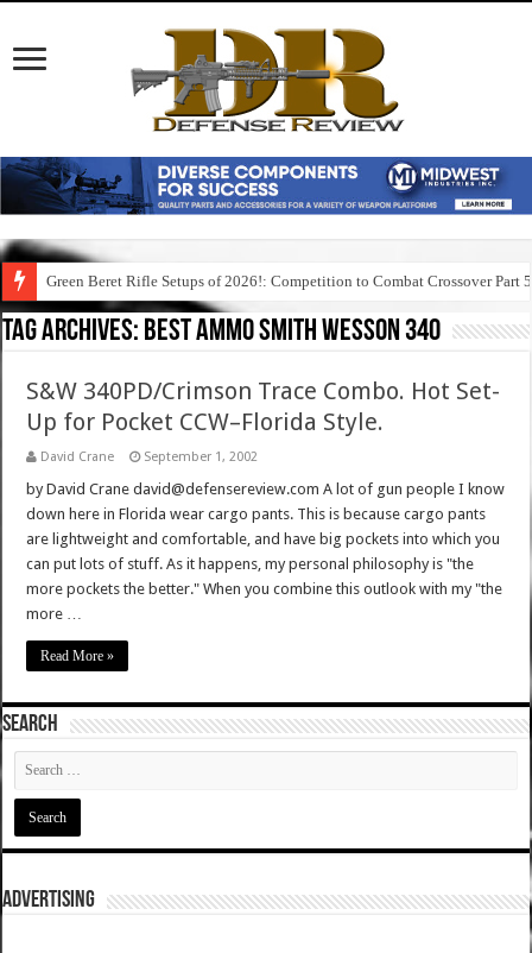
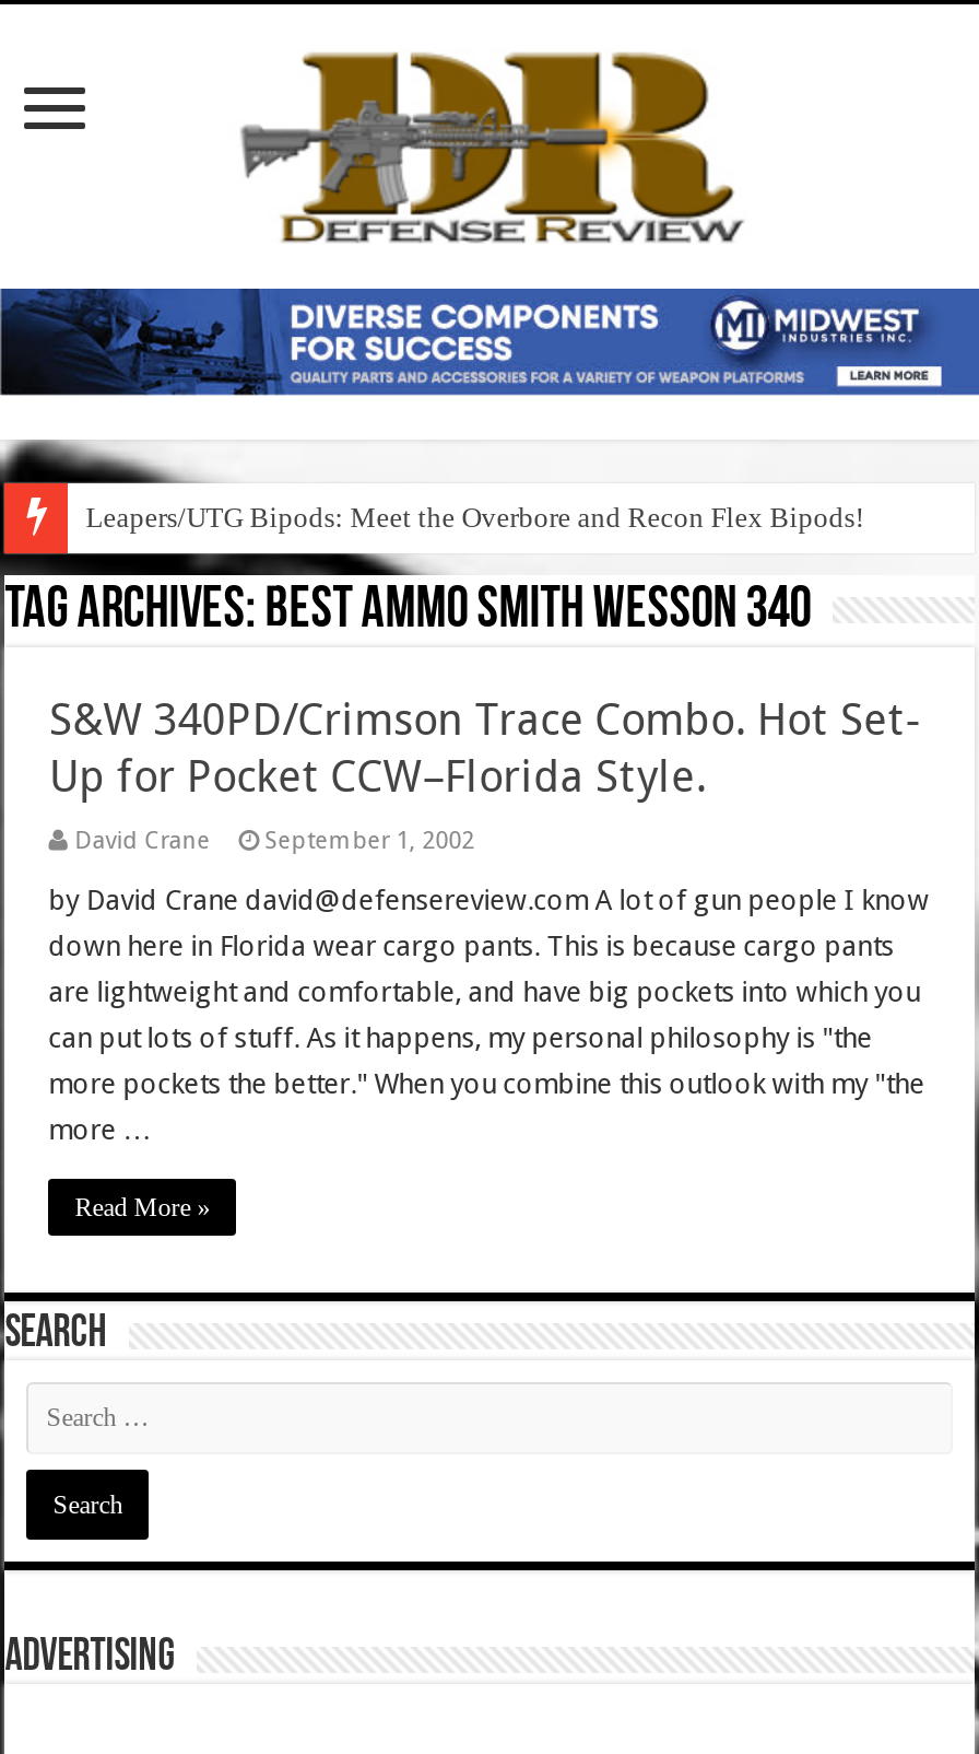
- Green Beret Rifle Setups of 2026!: Competition to Combat Crossover Part 5
+ Leapers/UTG Bipods: Meet the Overbore and Recon Flex Bipods!
